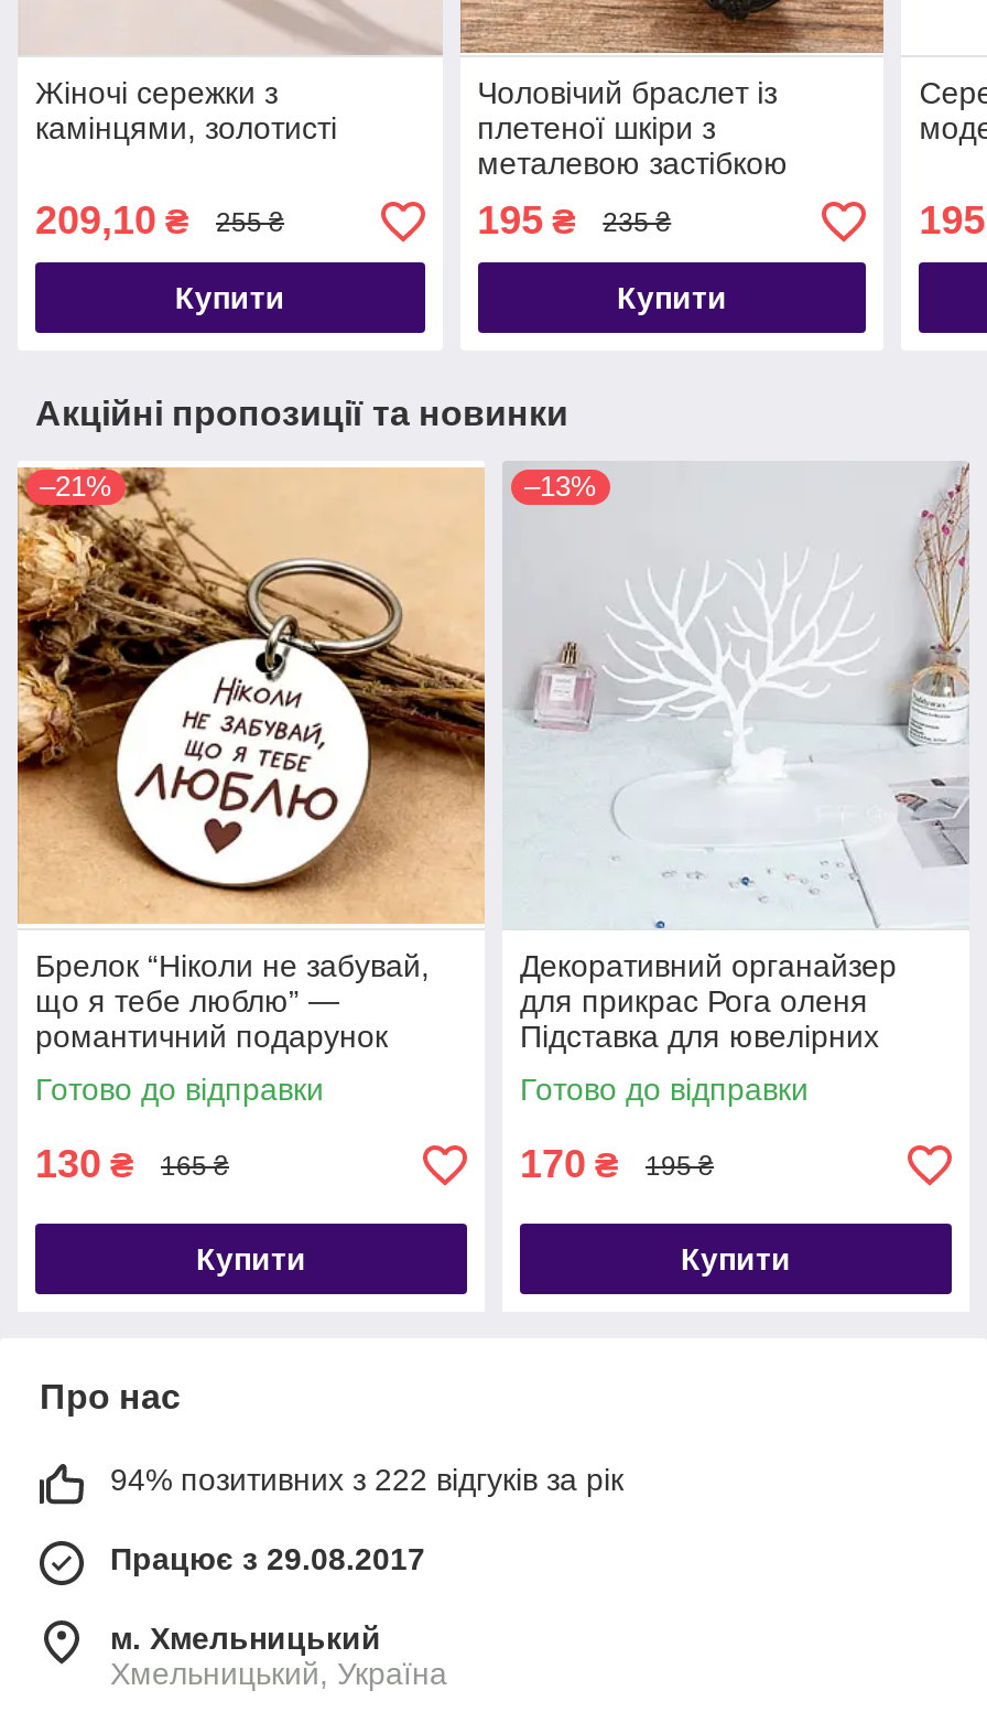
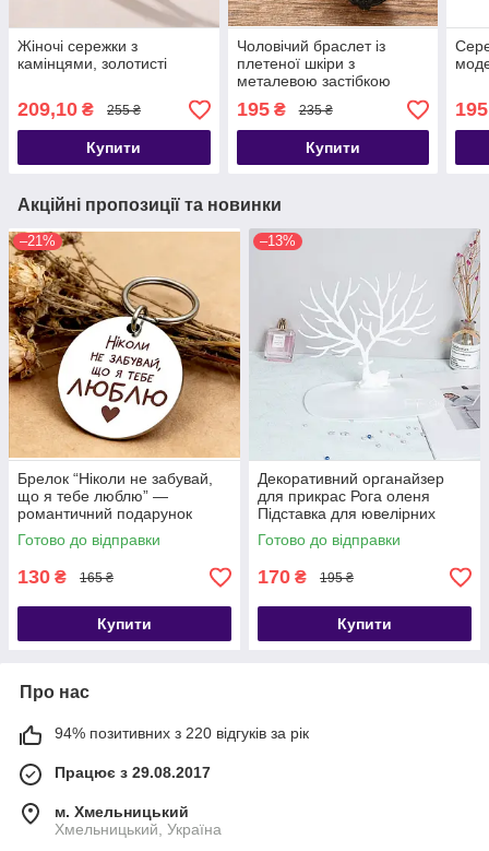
- 94% позитивних з 222 відгуків за рік
+ 94% позитивних з 220 відгуків за рік
